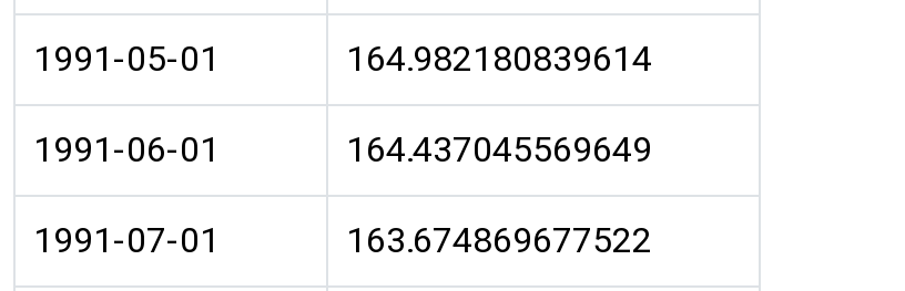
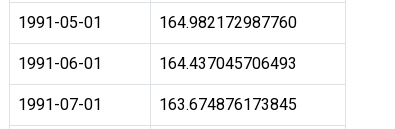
- 164.982180839614
+ 164.982172987760

- 164.437045569649
+ 164.437045706493

- 163.674869677522
+ 163.674876173845
